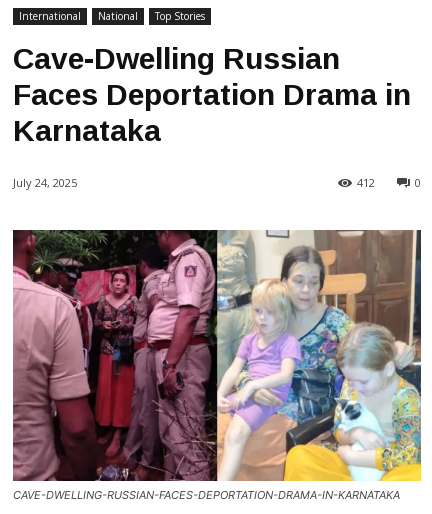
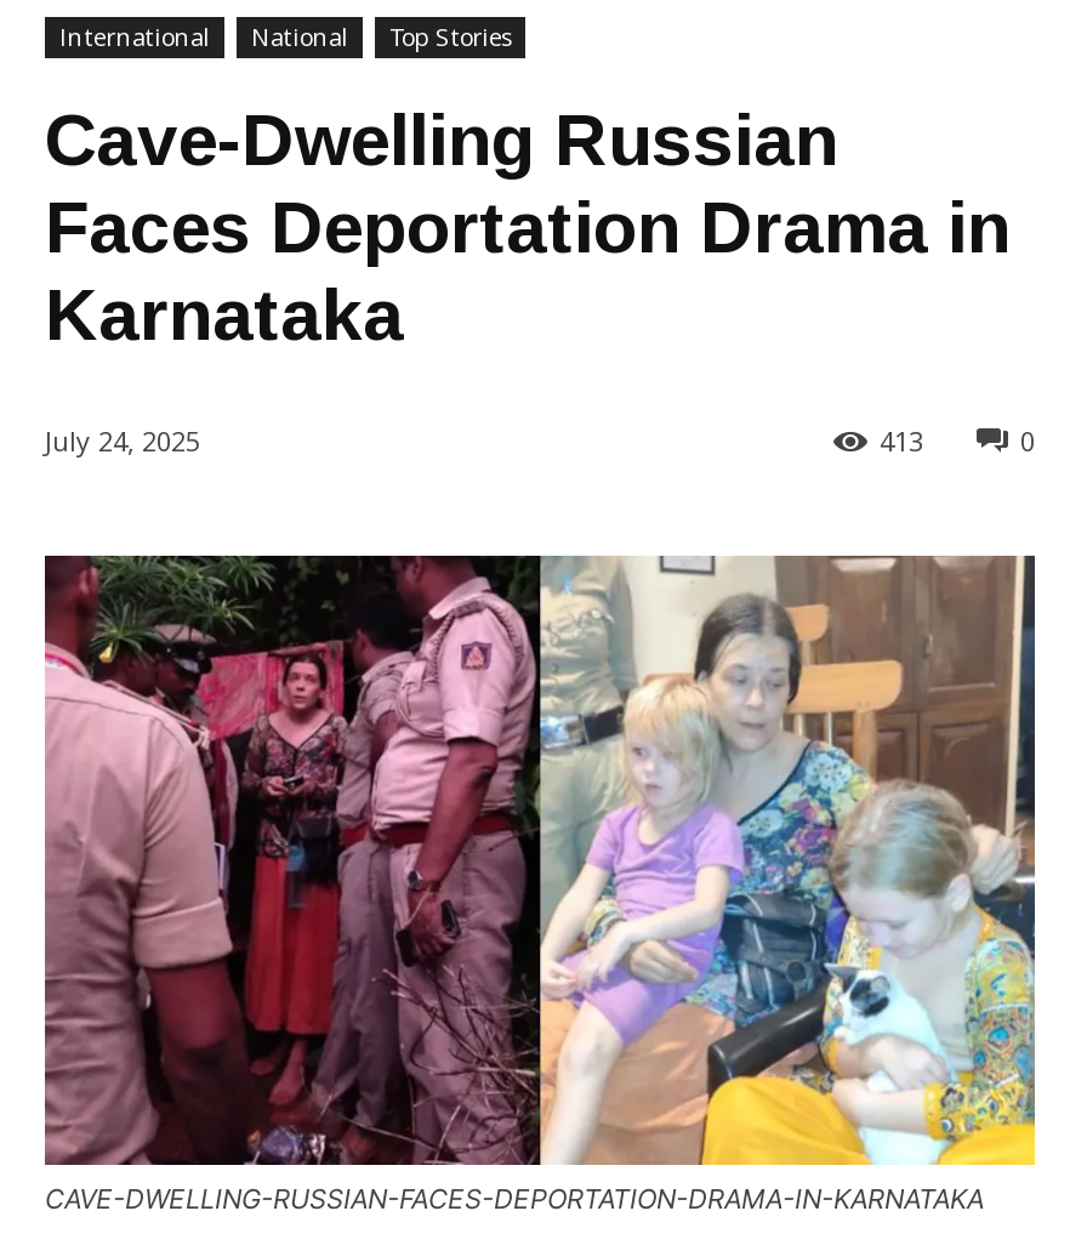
- 412
+ 413
